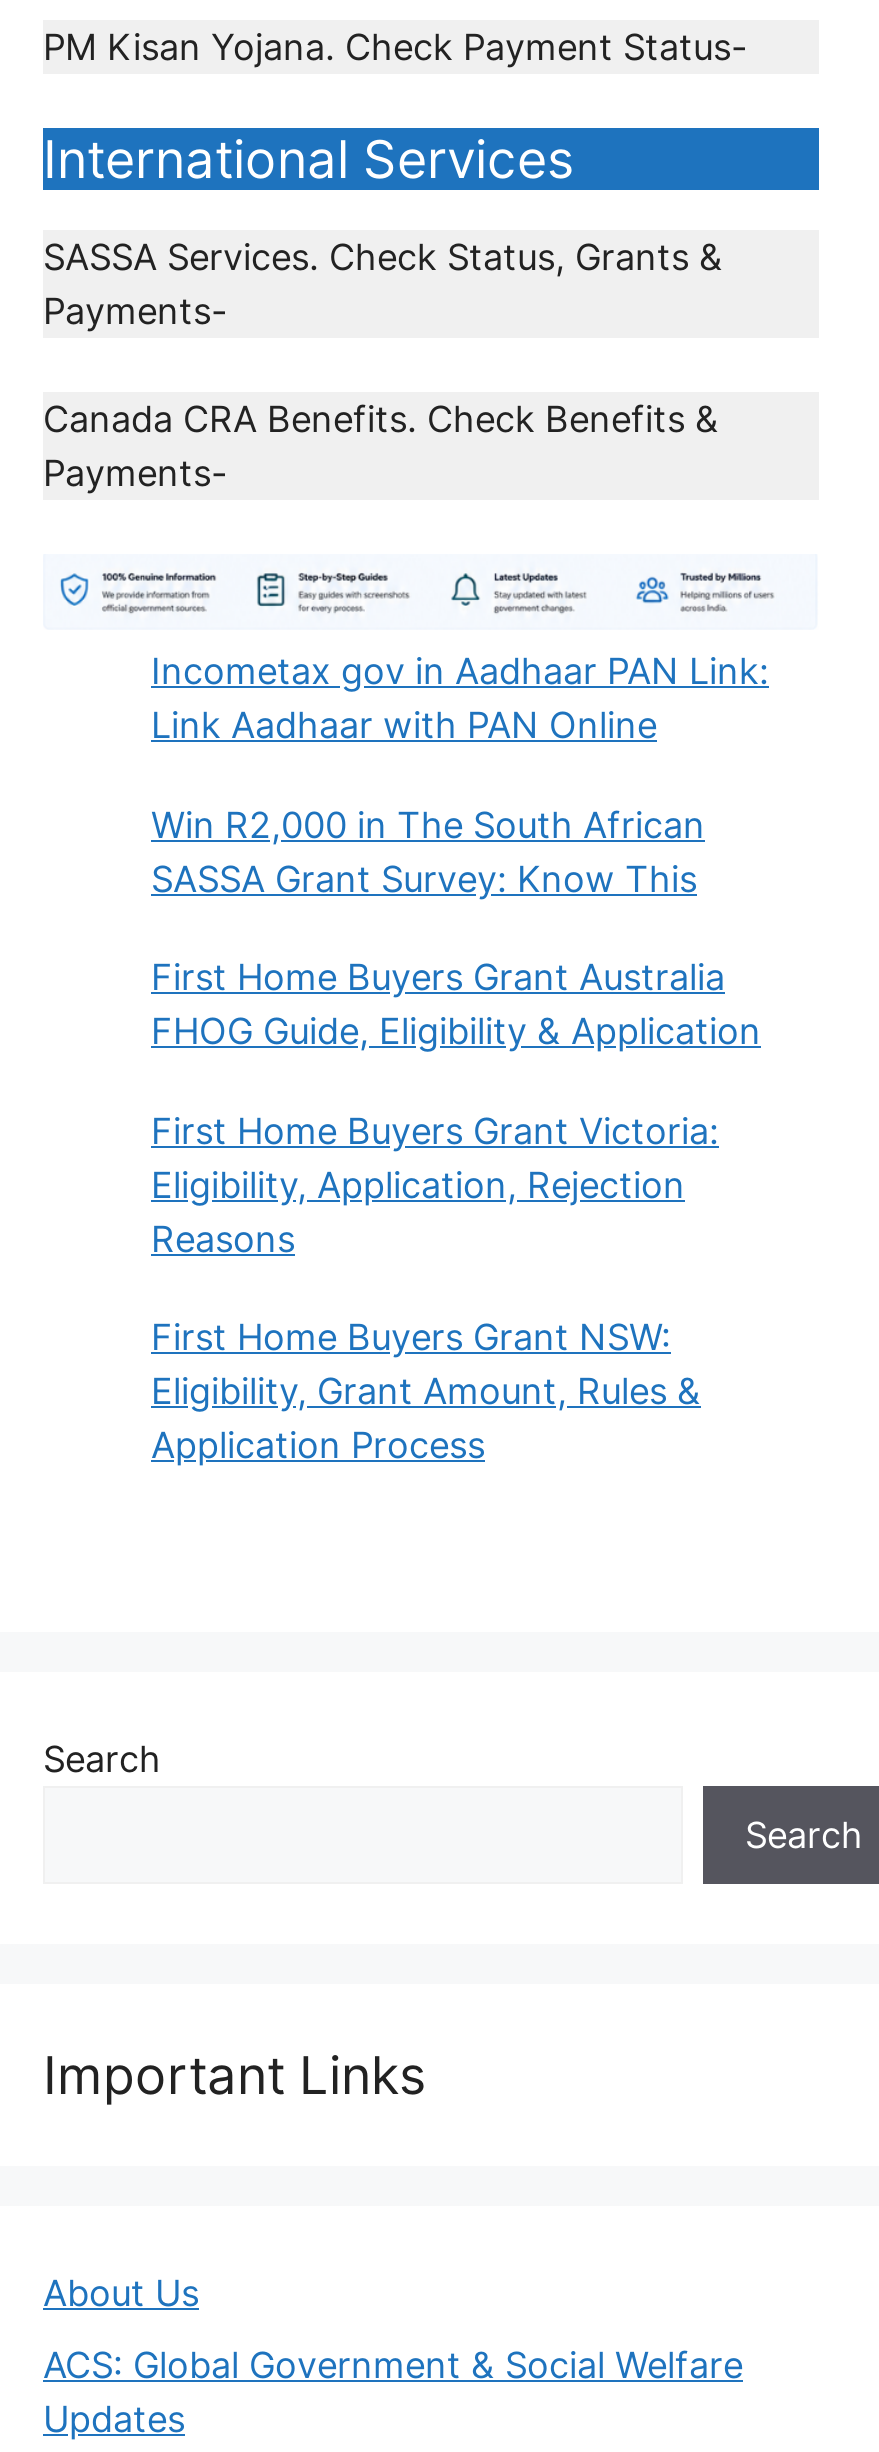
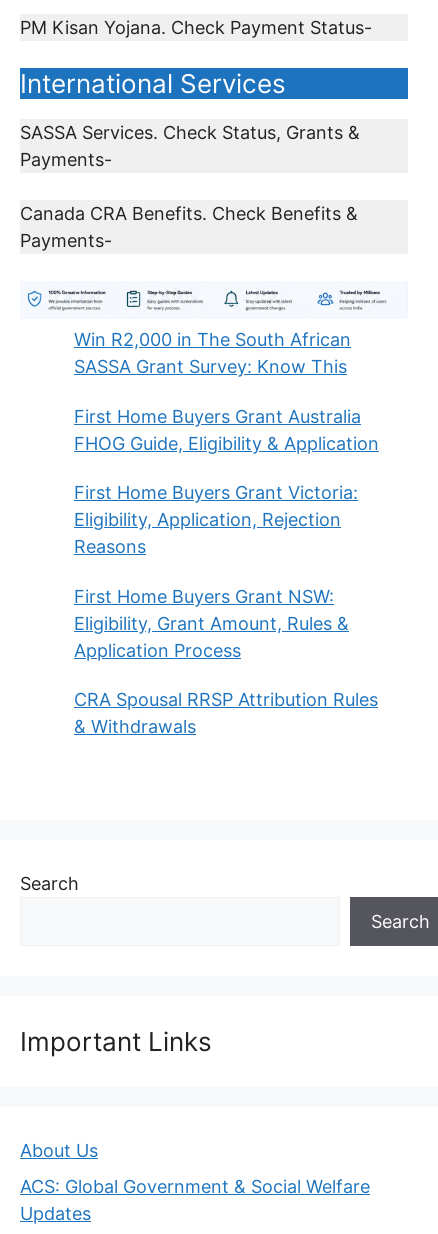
- Incometax gov in Aadhaar PAN Link:
- Link Aadhaar with PAN Online

moved up: Win R2,000 in The South African | SASSA Grant Survey: Know This | First Home Buyers Grant Australia | ... | Eligibility, Grant Amount, Rules & | Application Process

+ CRA Spousal RRSP Attribution Rules
+ & Withdrawals
